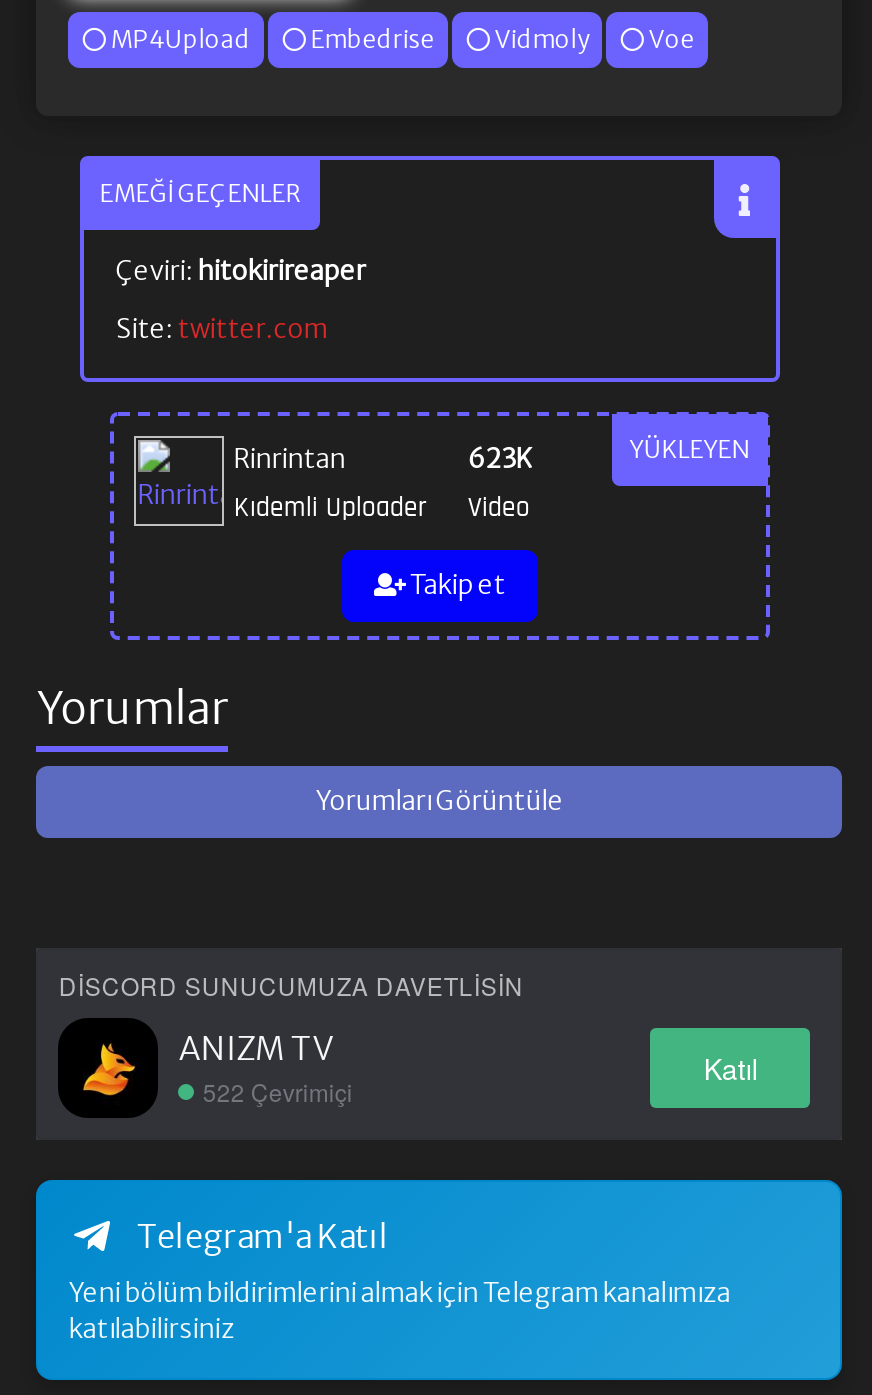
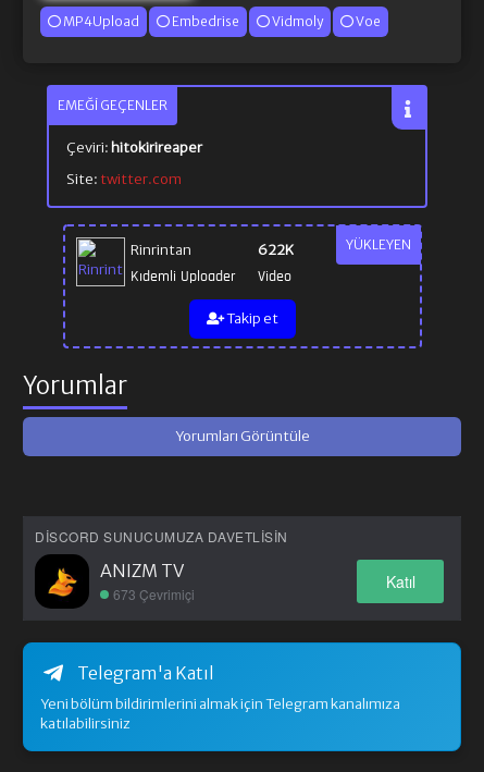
- 623K
+ 622K

- 522 Çevrimiçi
+ 673 Çevrimiçi
